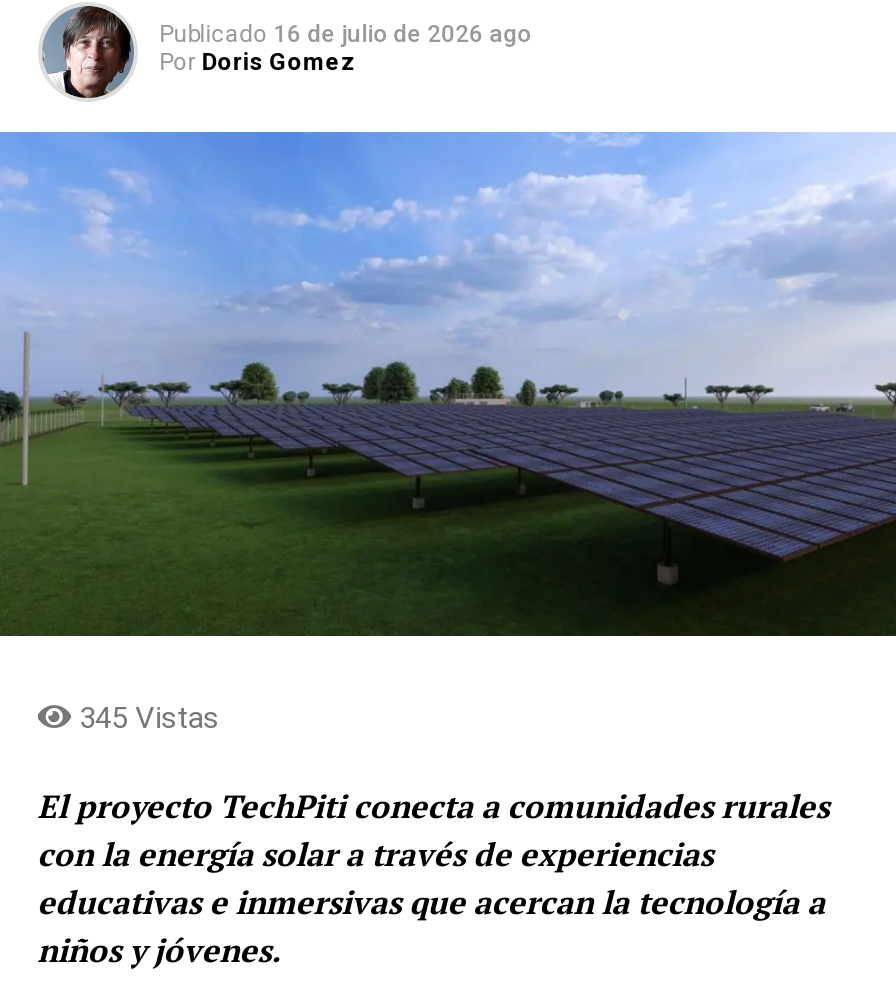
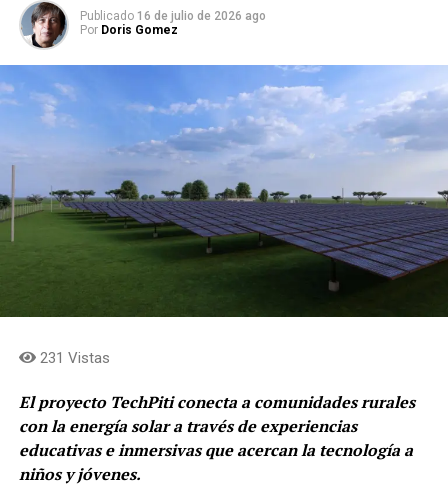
- 345 Vistas
+ 231 Vistas
